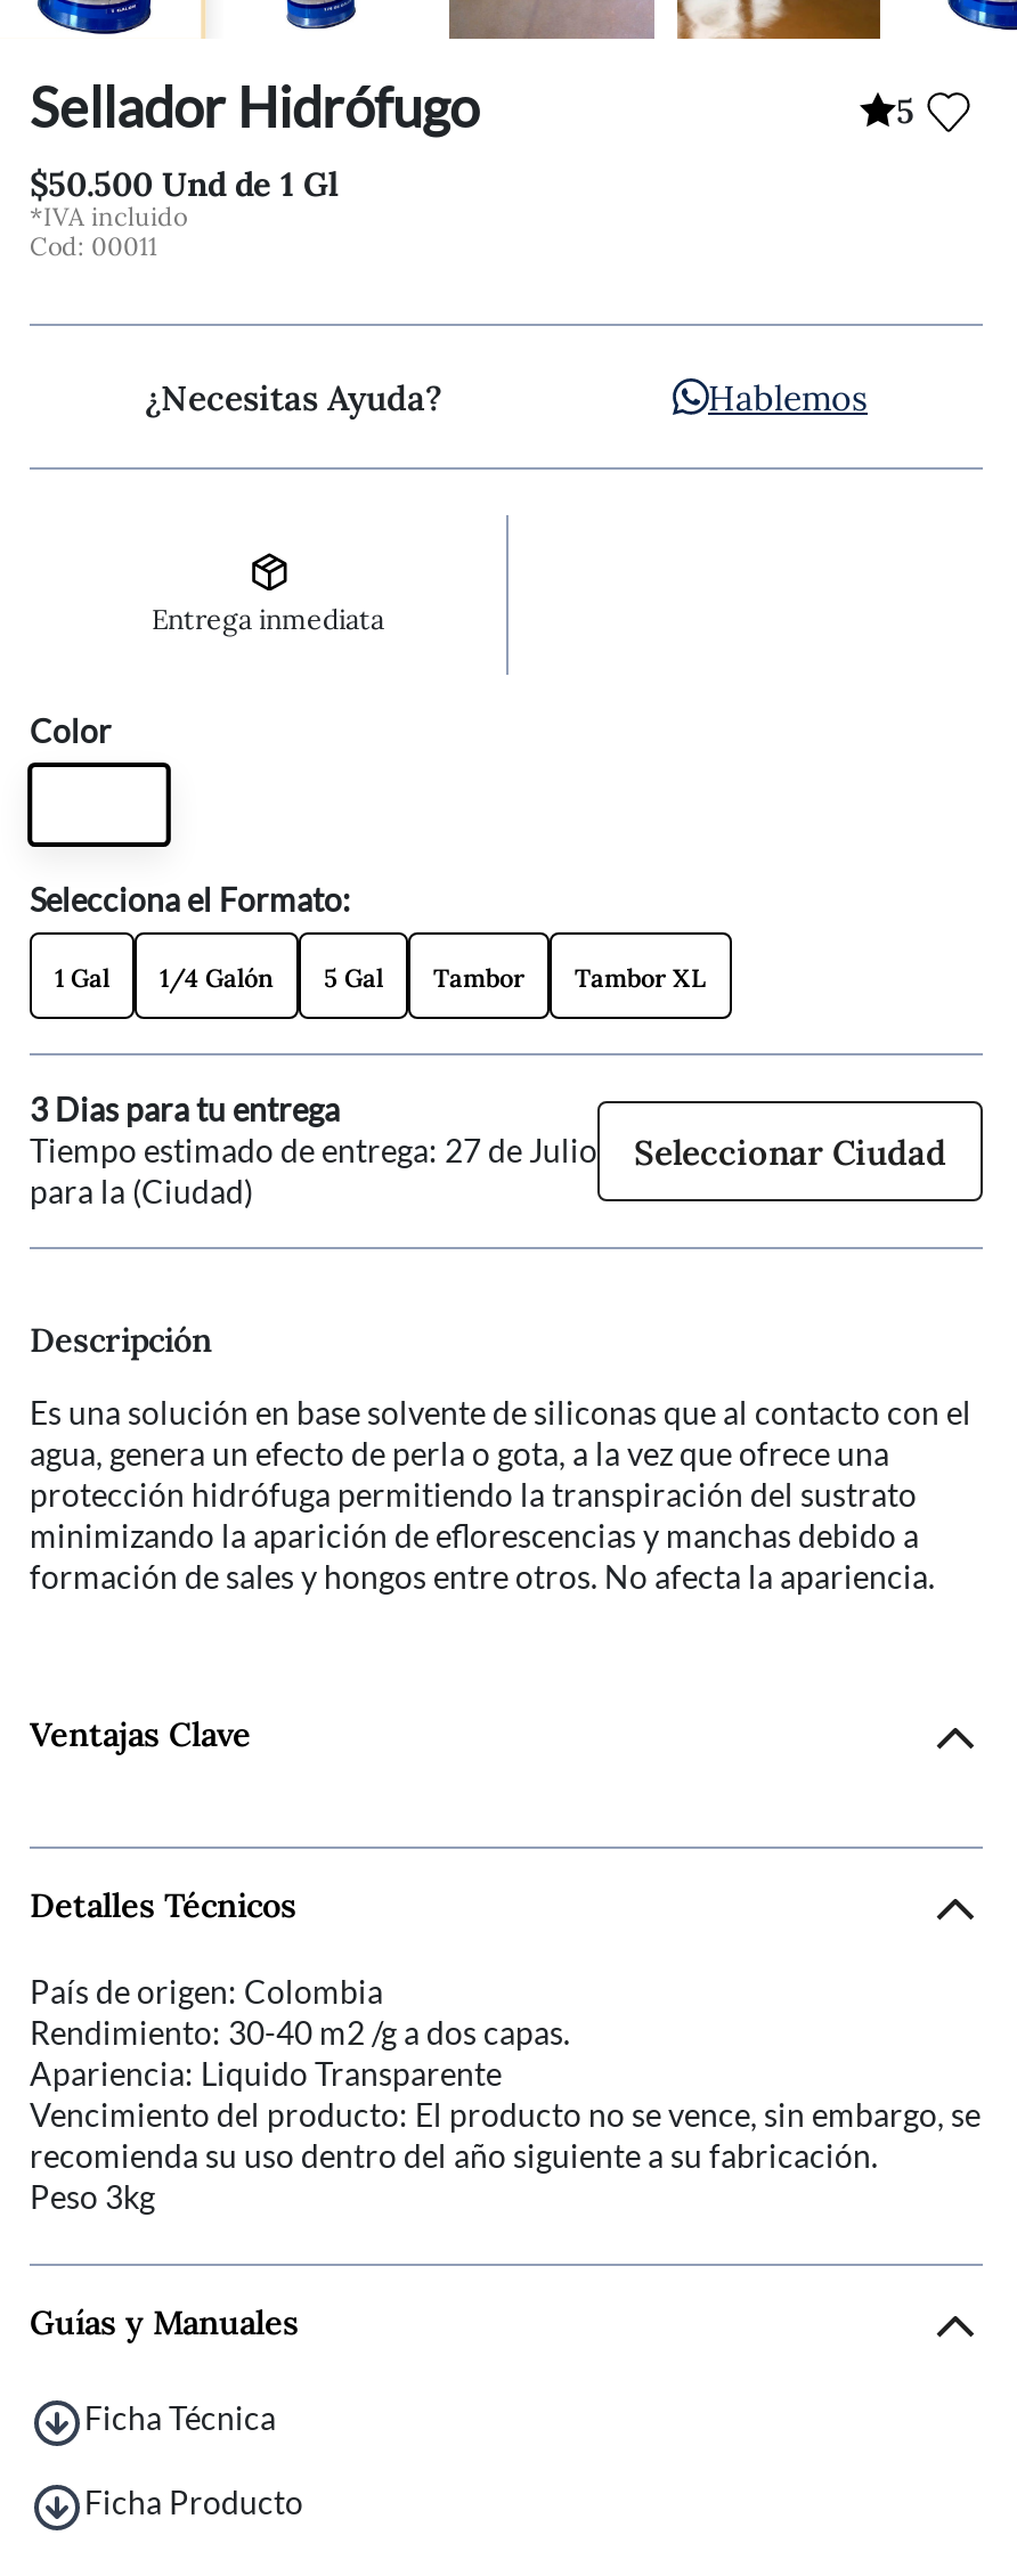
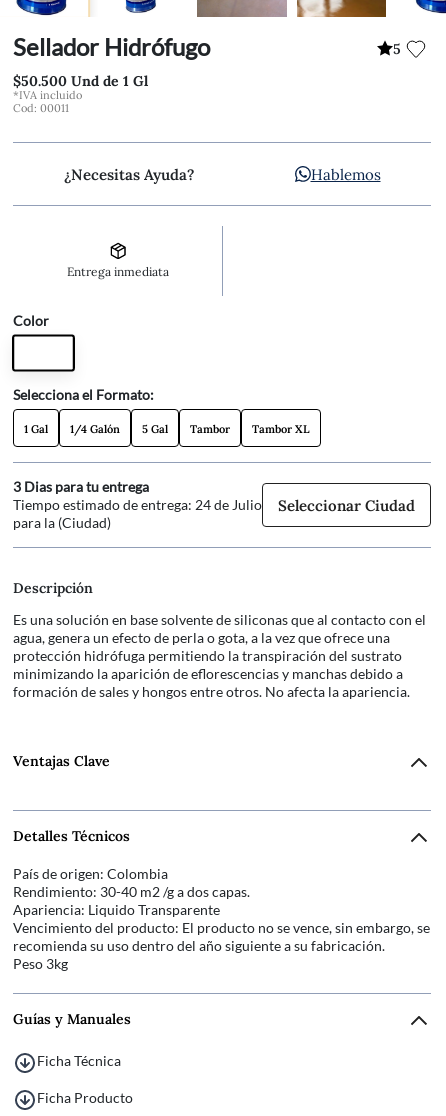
- Tiempo estimado de entrega: 27 de Julio
+ Tiempo estimado de entrega: 24 de Julio
